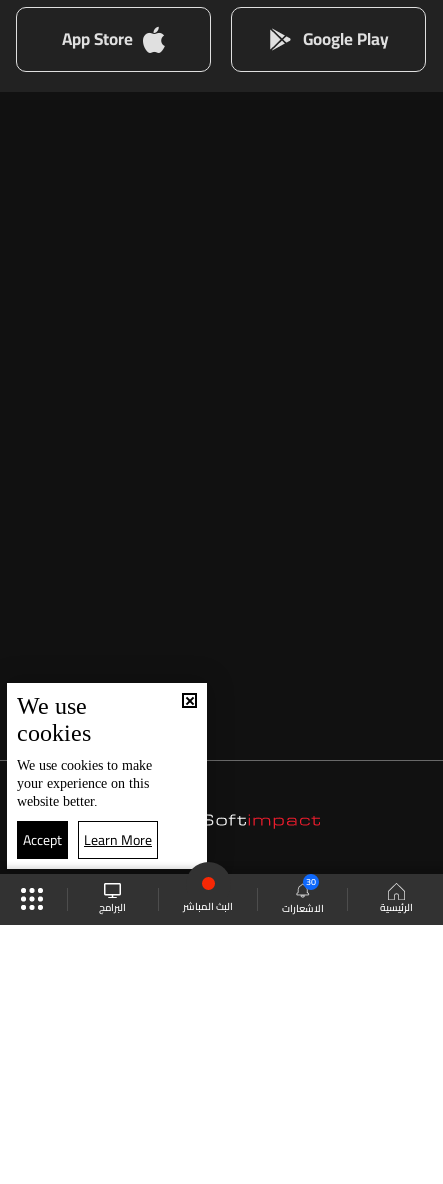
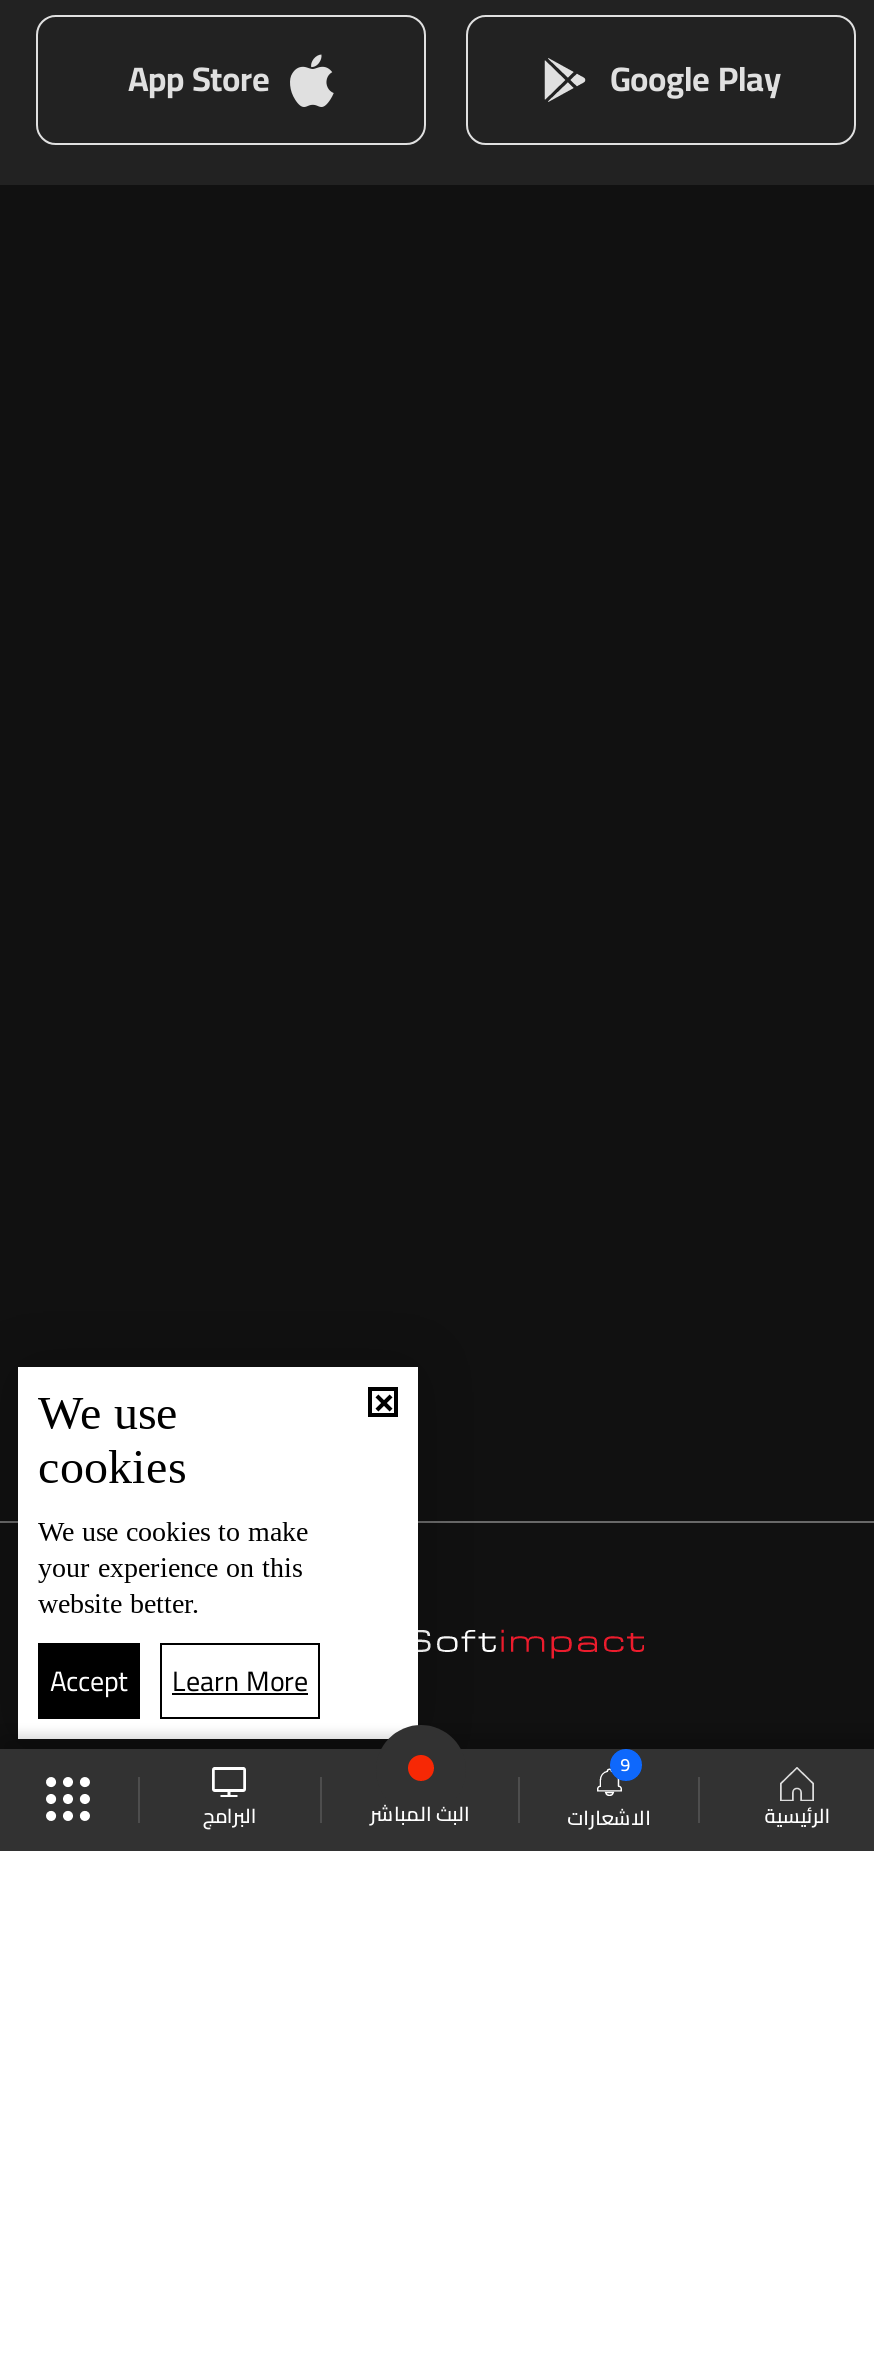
- 30
+ 9
